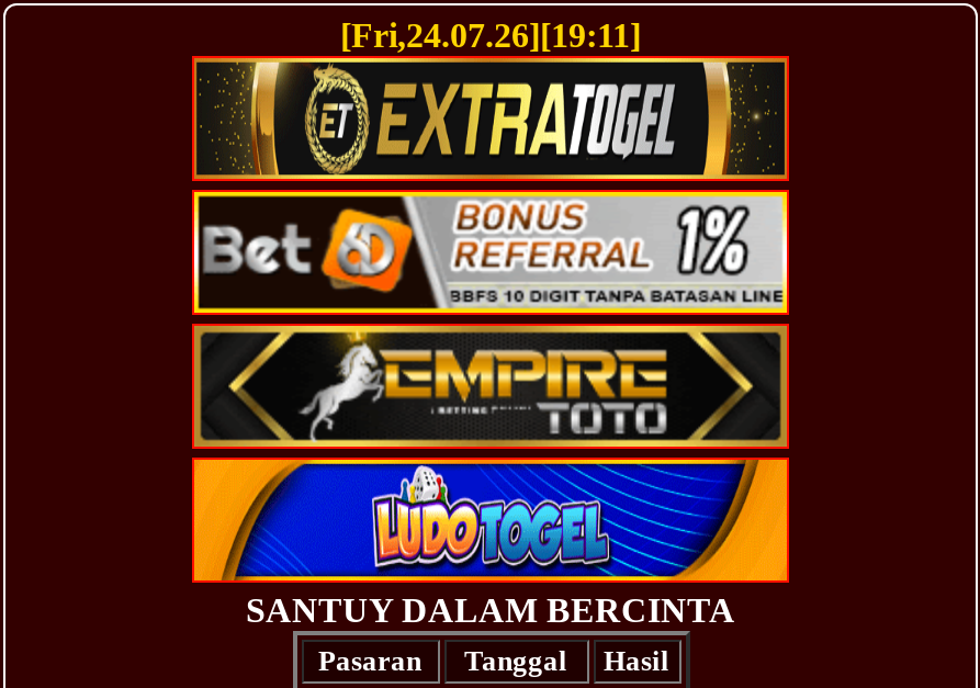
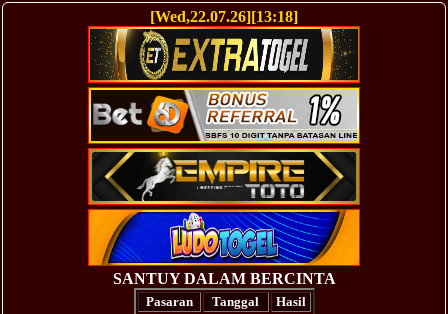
- [Fri,24.07.26][19:11]
+ [Wed,22.07.26][13:18]
